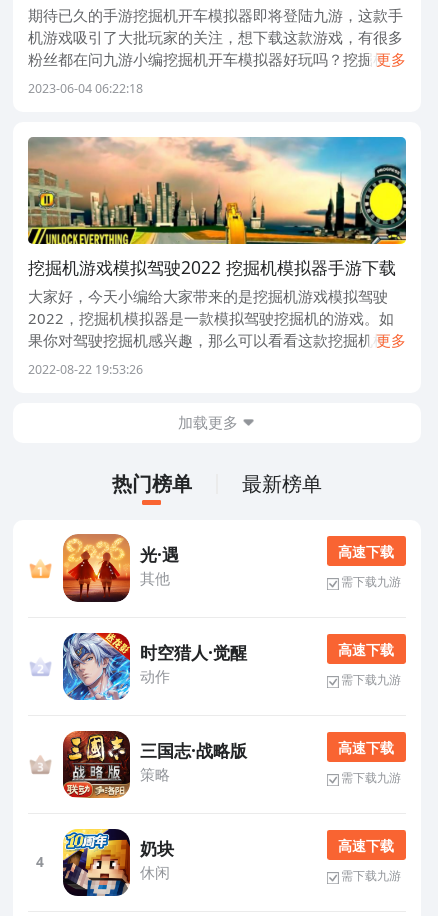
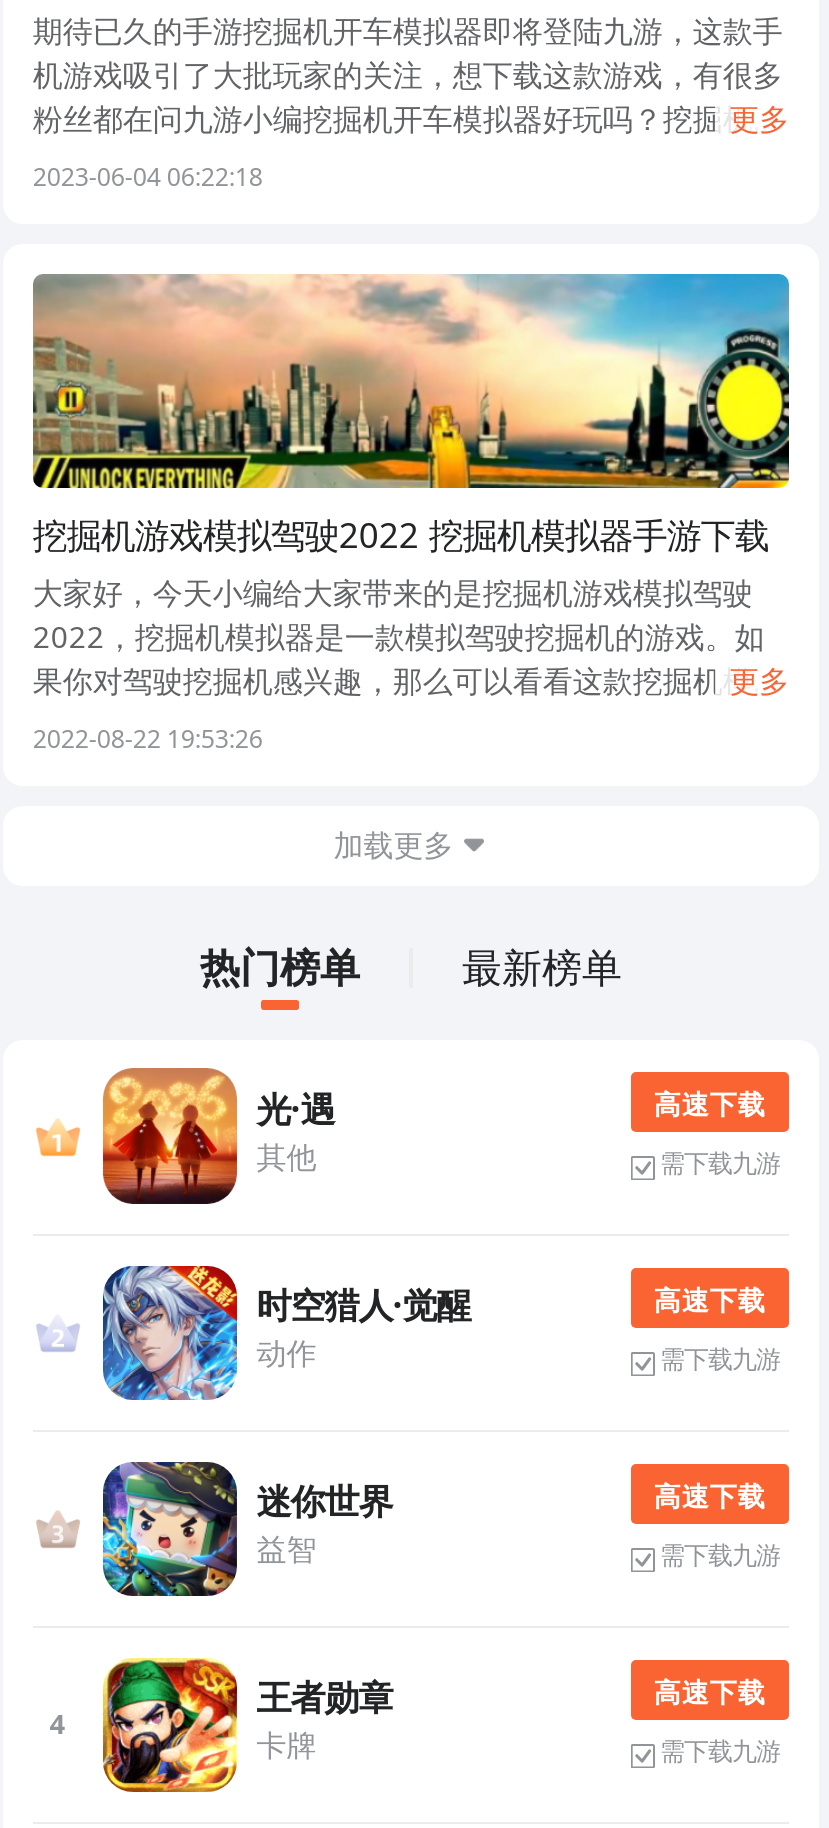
- [image]
- 三国志·战略版
- 策略
+ [image]
+ 迷你世界
+ 益智

- [image]
- 奶块
- 休闲
+ [image]
+ 王者勋章
+ 卡牌
